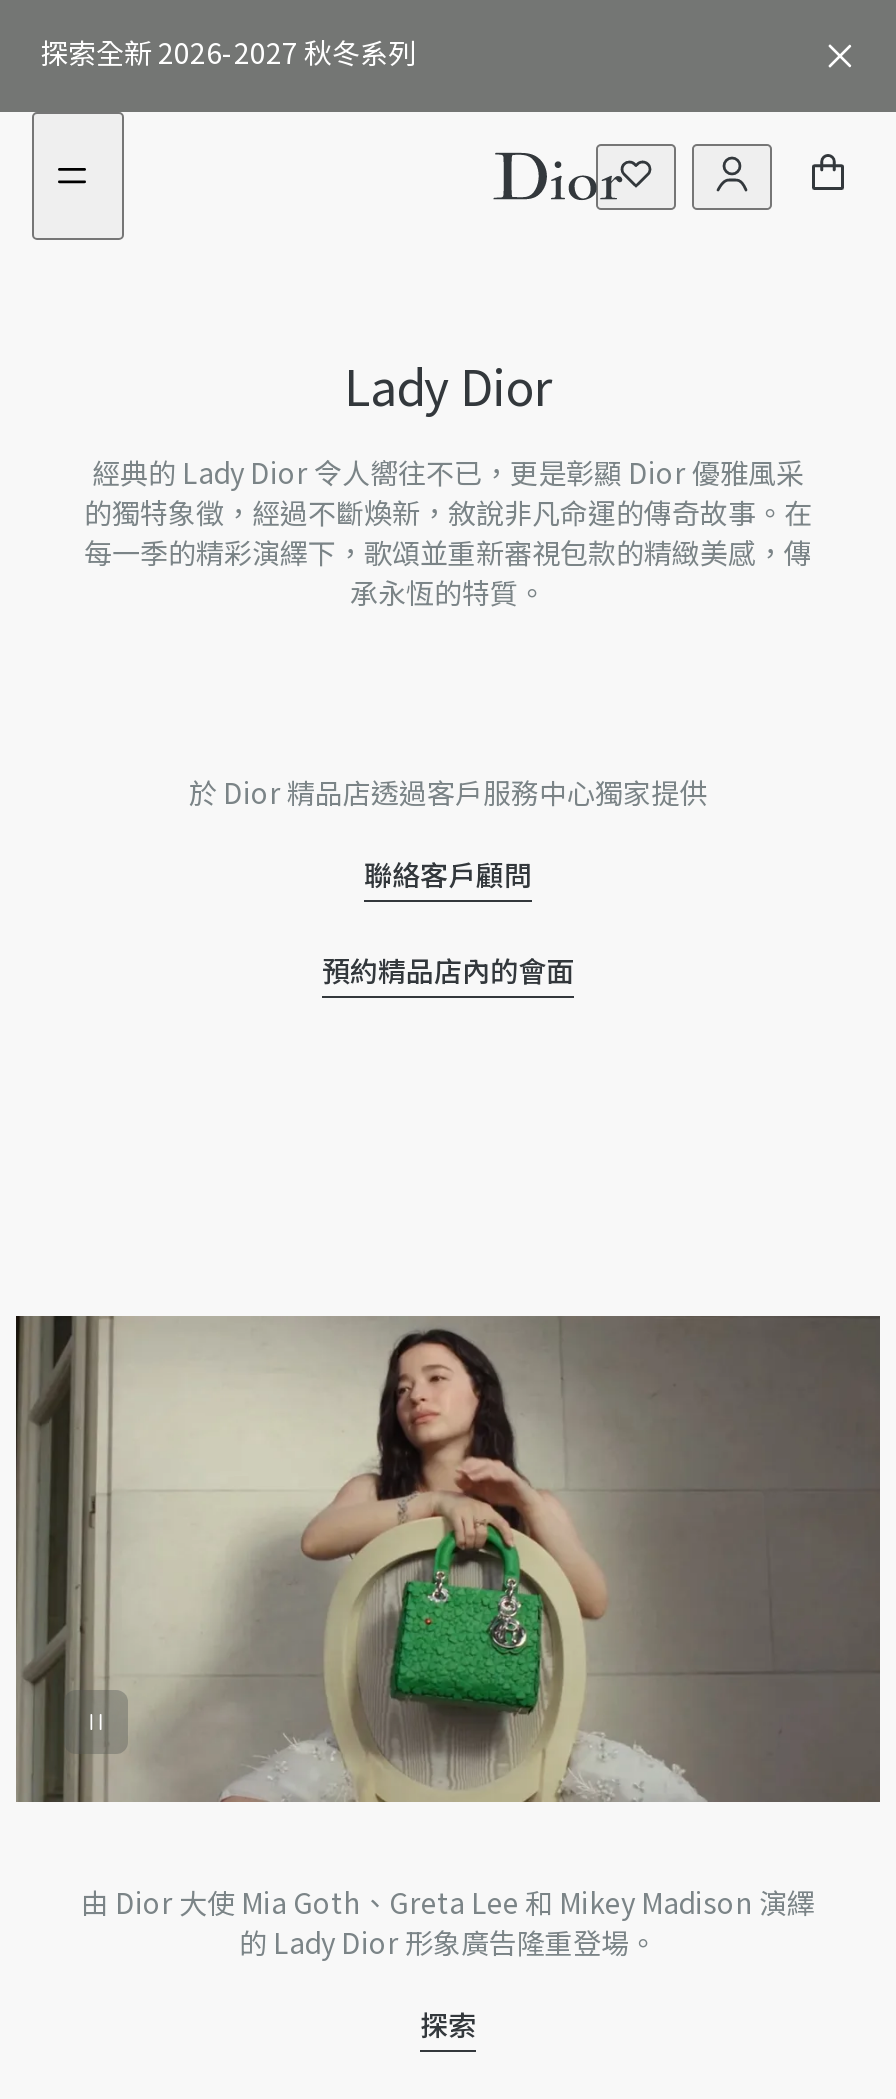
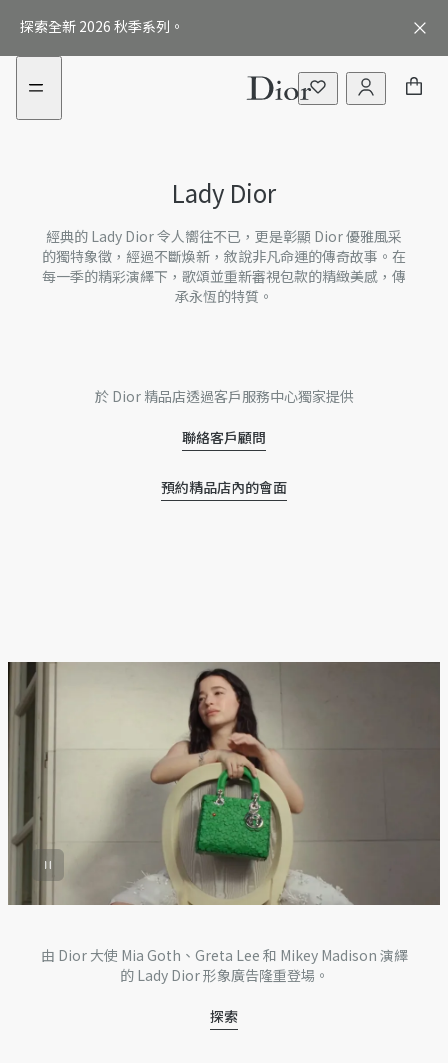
- 探索全新 2026-2027 秋冬系列
+ 探索全新 2026 秋季系列。
